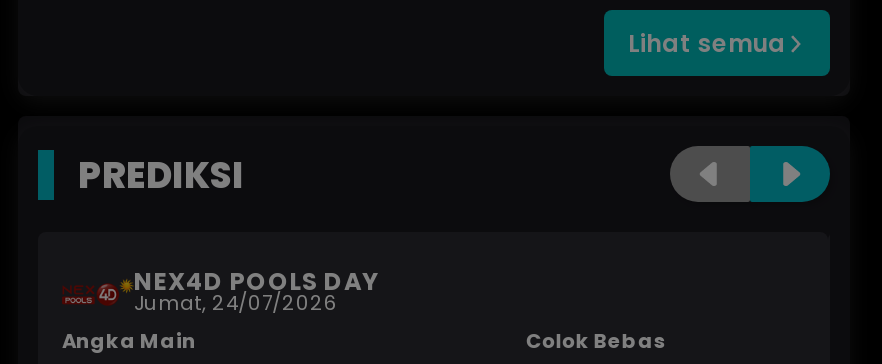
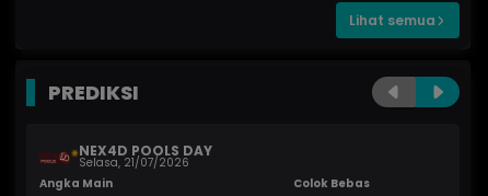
- Jumat, 24/07/2026
+ Selasa, 21/07/2026
